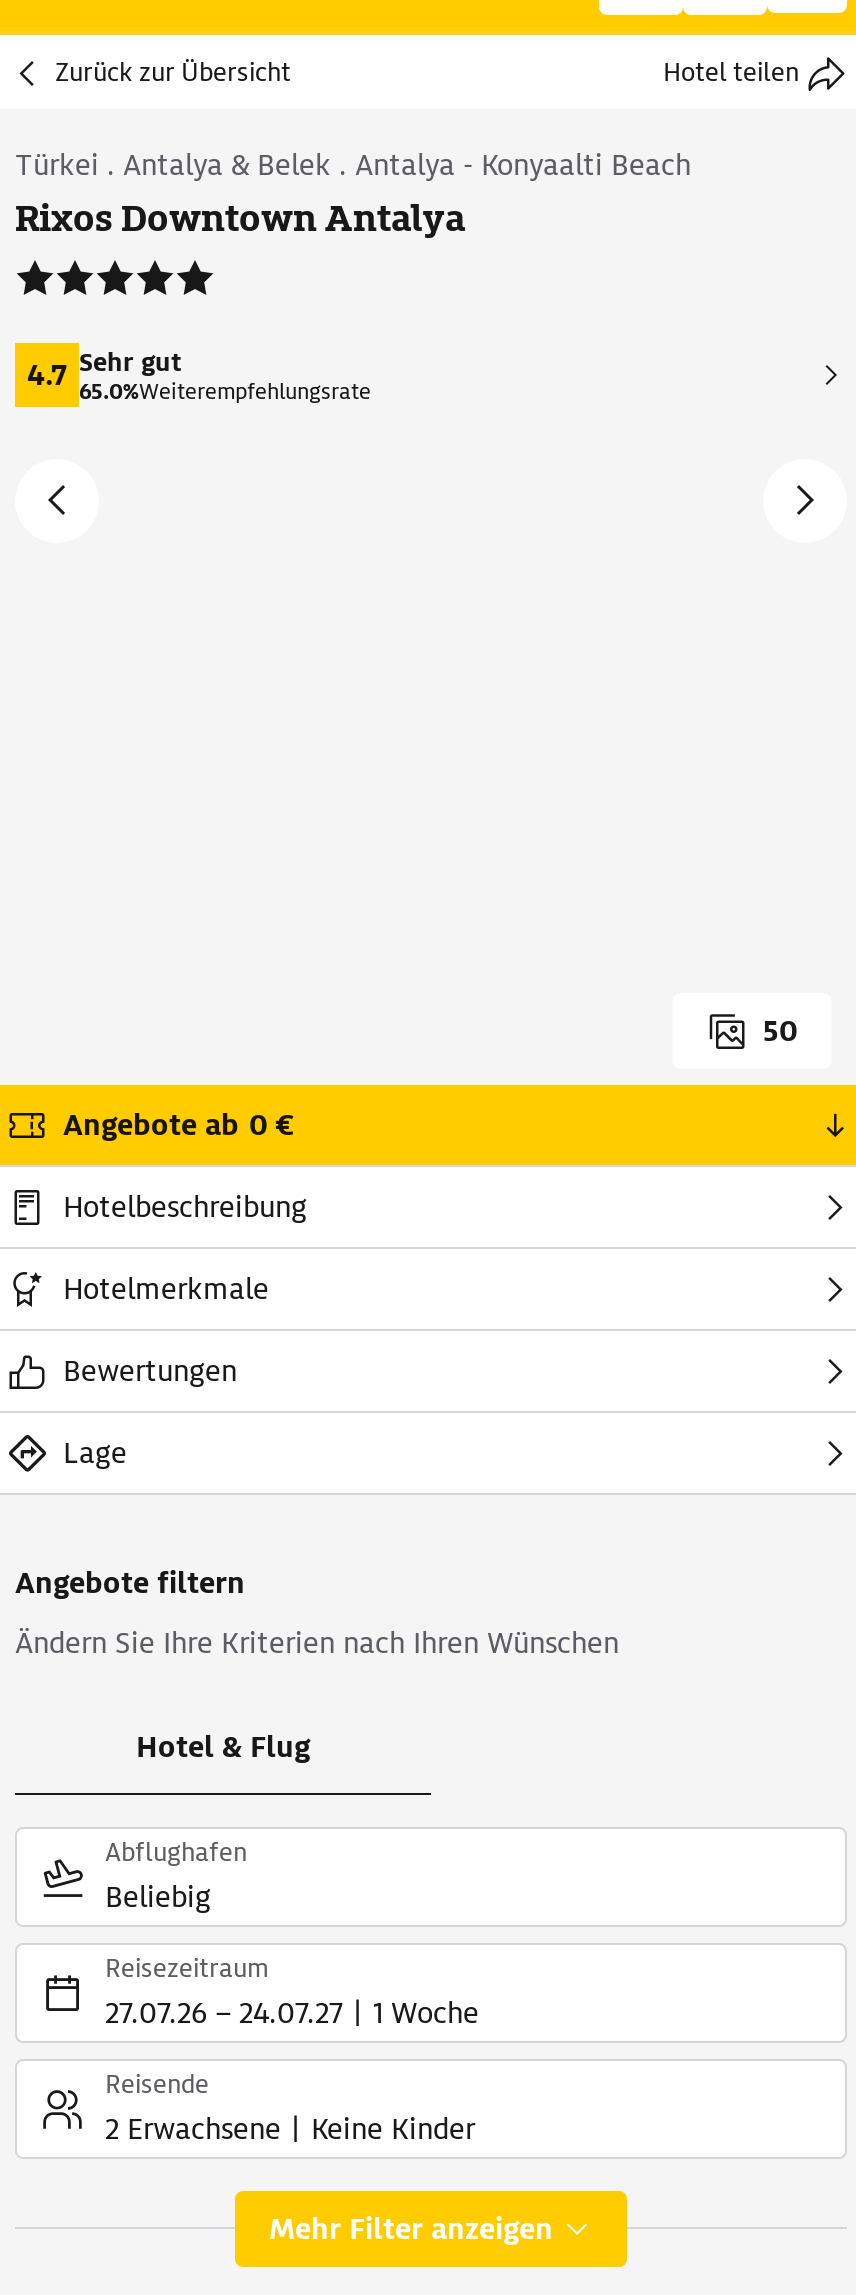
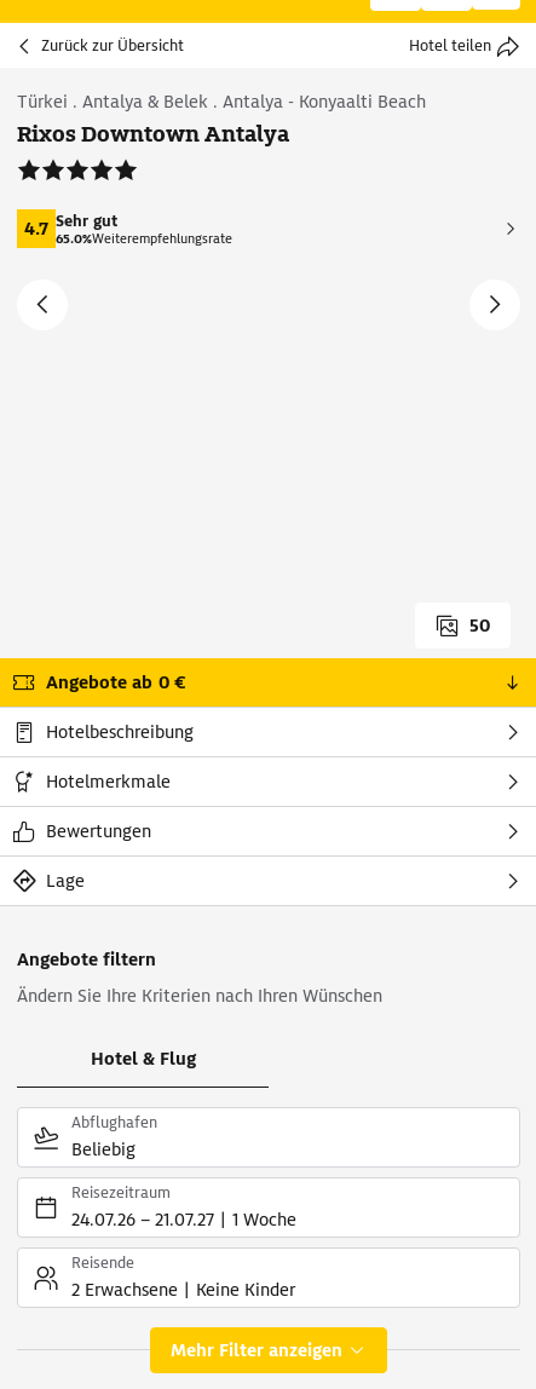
- 27.07.26 – 24.07.27 1 Woche
+ 24.07.26 – 21.07.27 1 Woche
